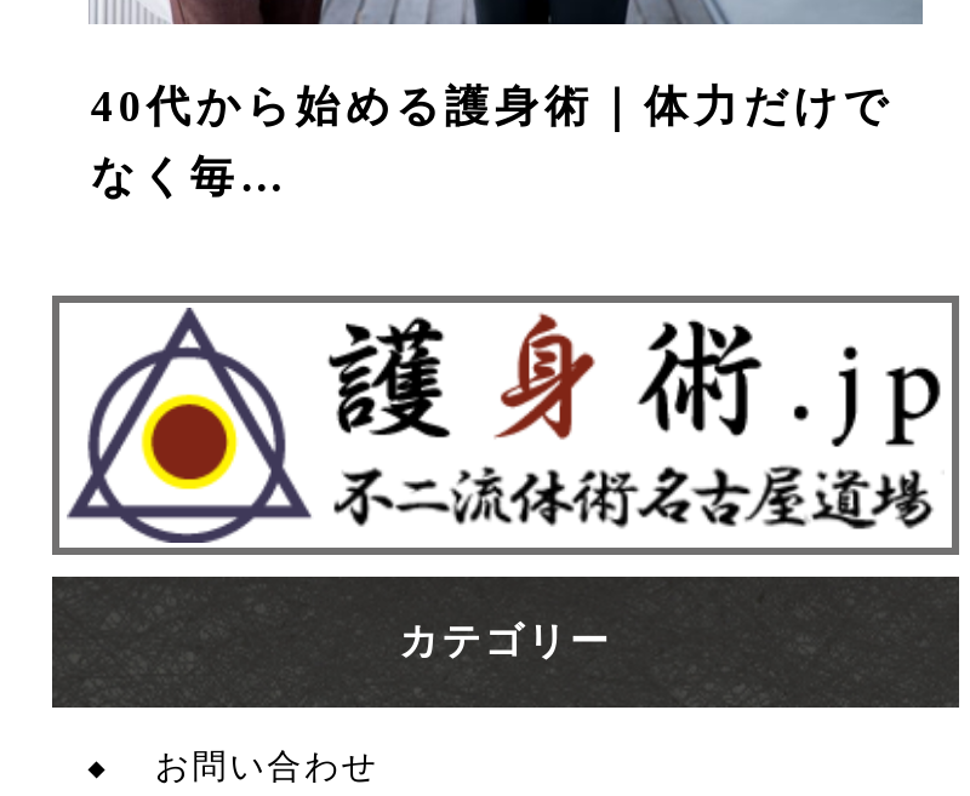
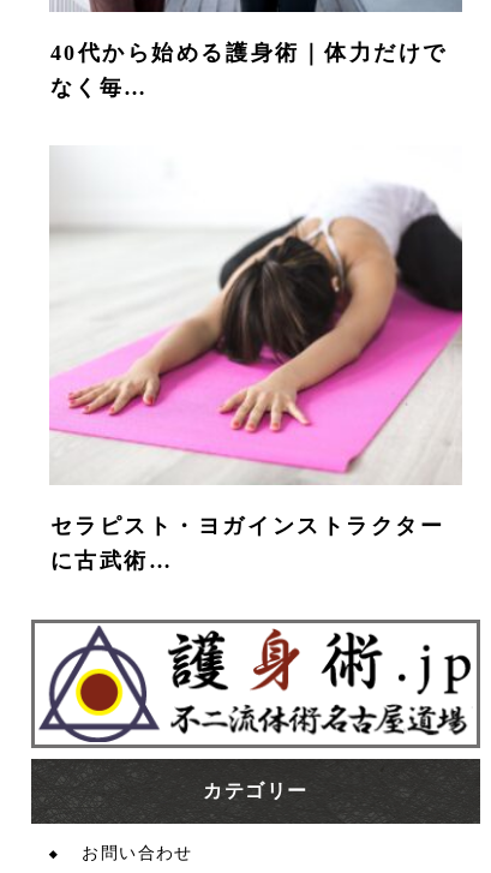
+ [image]
+ セラピスト・ヨガインストラクター
+ に古武術…
